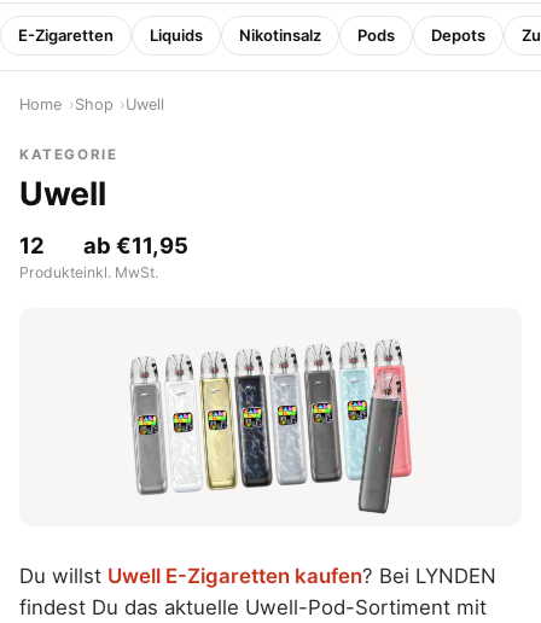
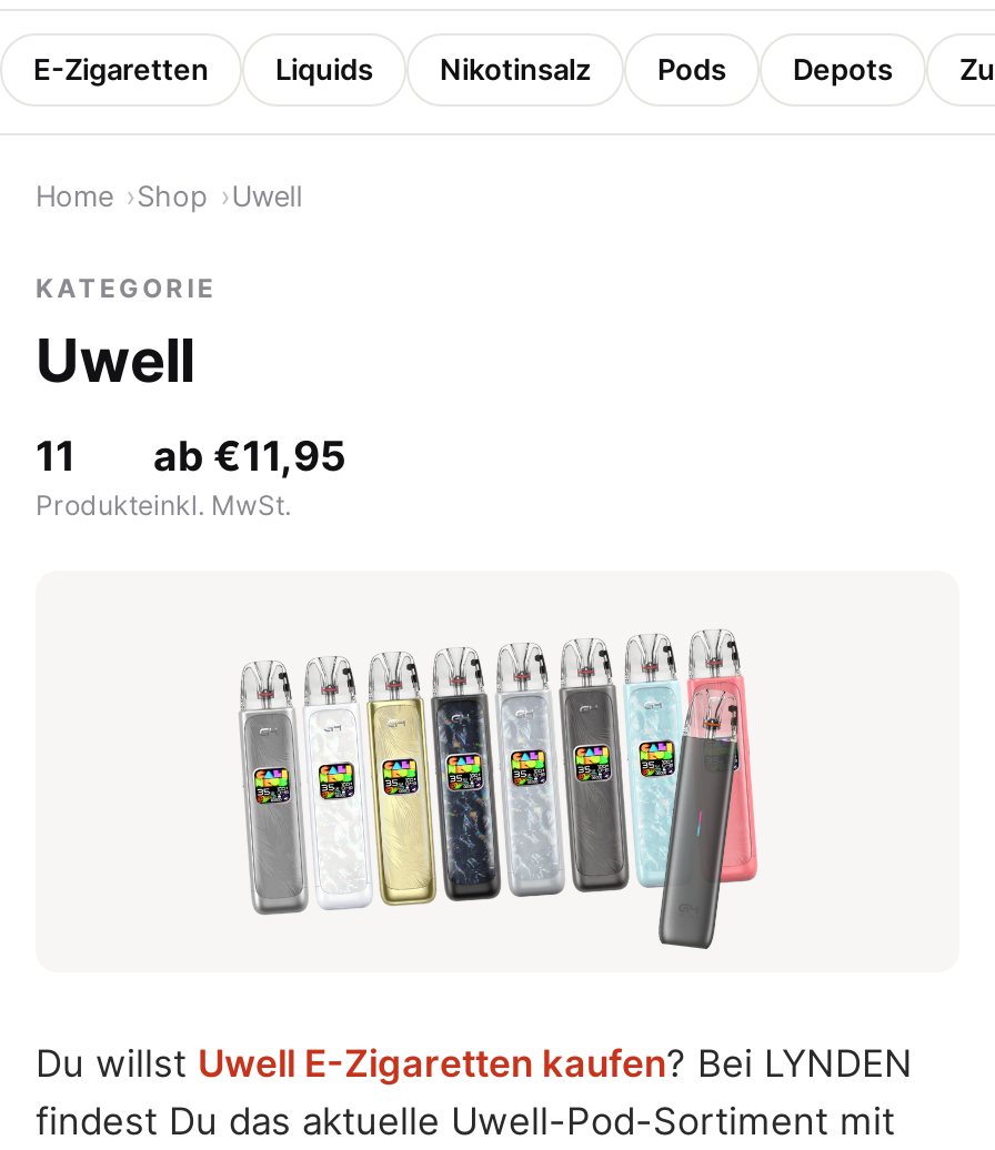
- 12 ab €11,95
+ 11 ab €11,95
